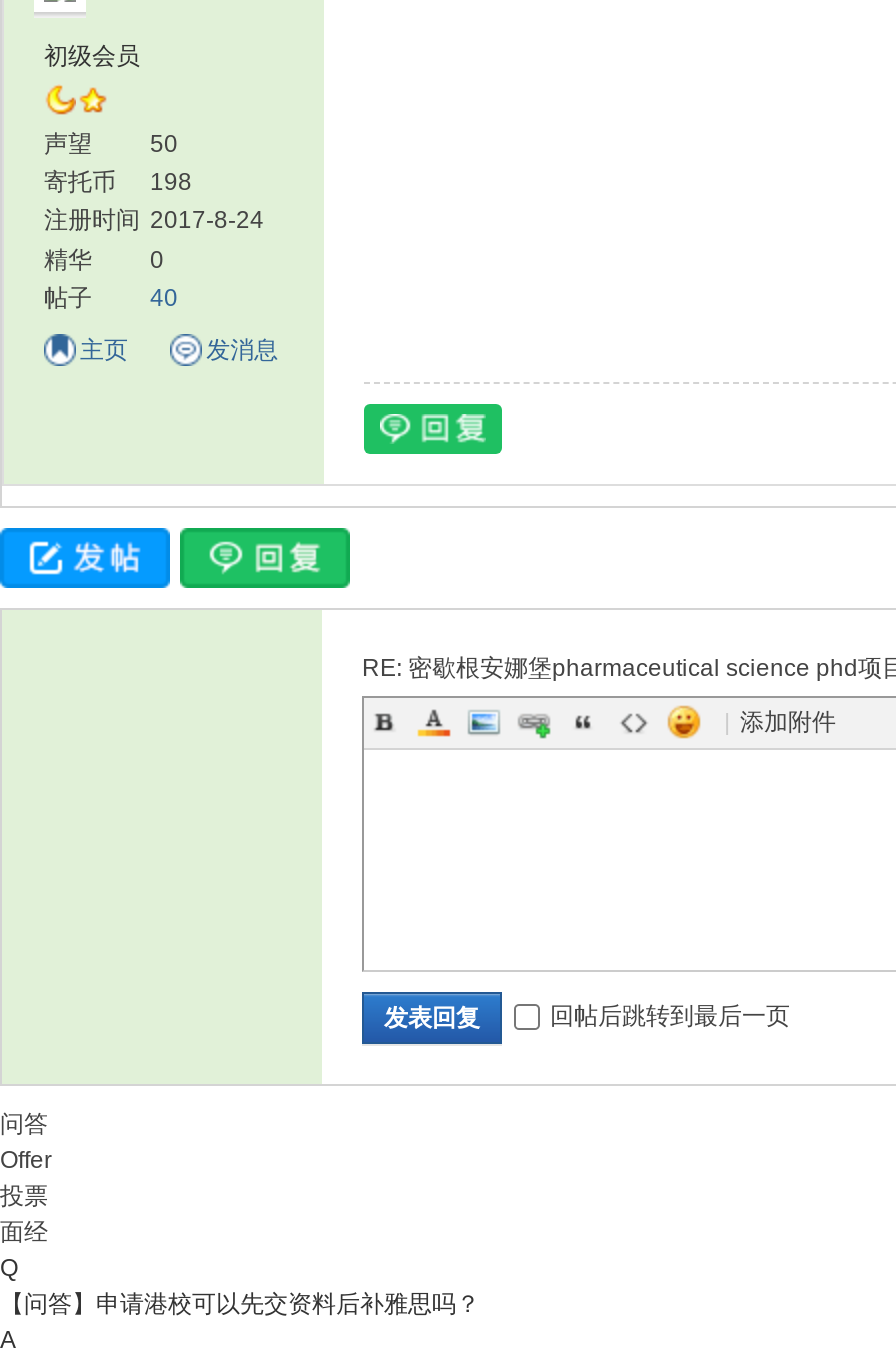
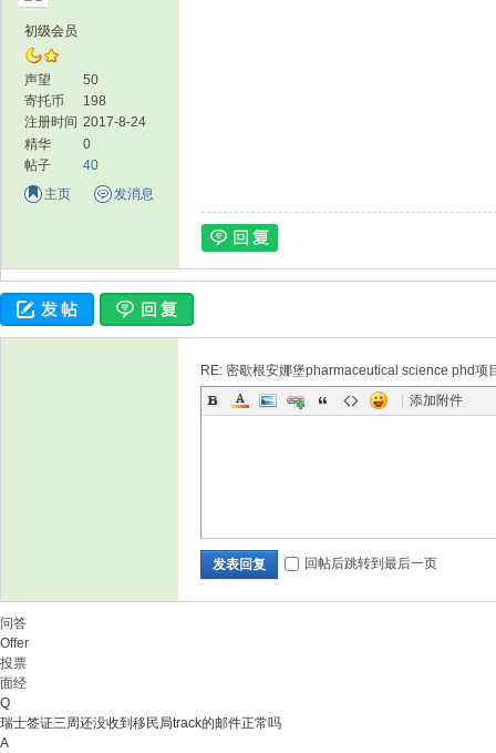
- 【问答】申请港校可以先交资料后补雅思吗？
+ 瑞士签证三周还没收到移民局track的邮件正常吗
